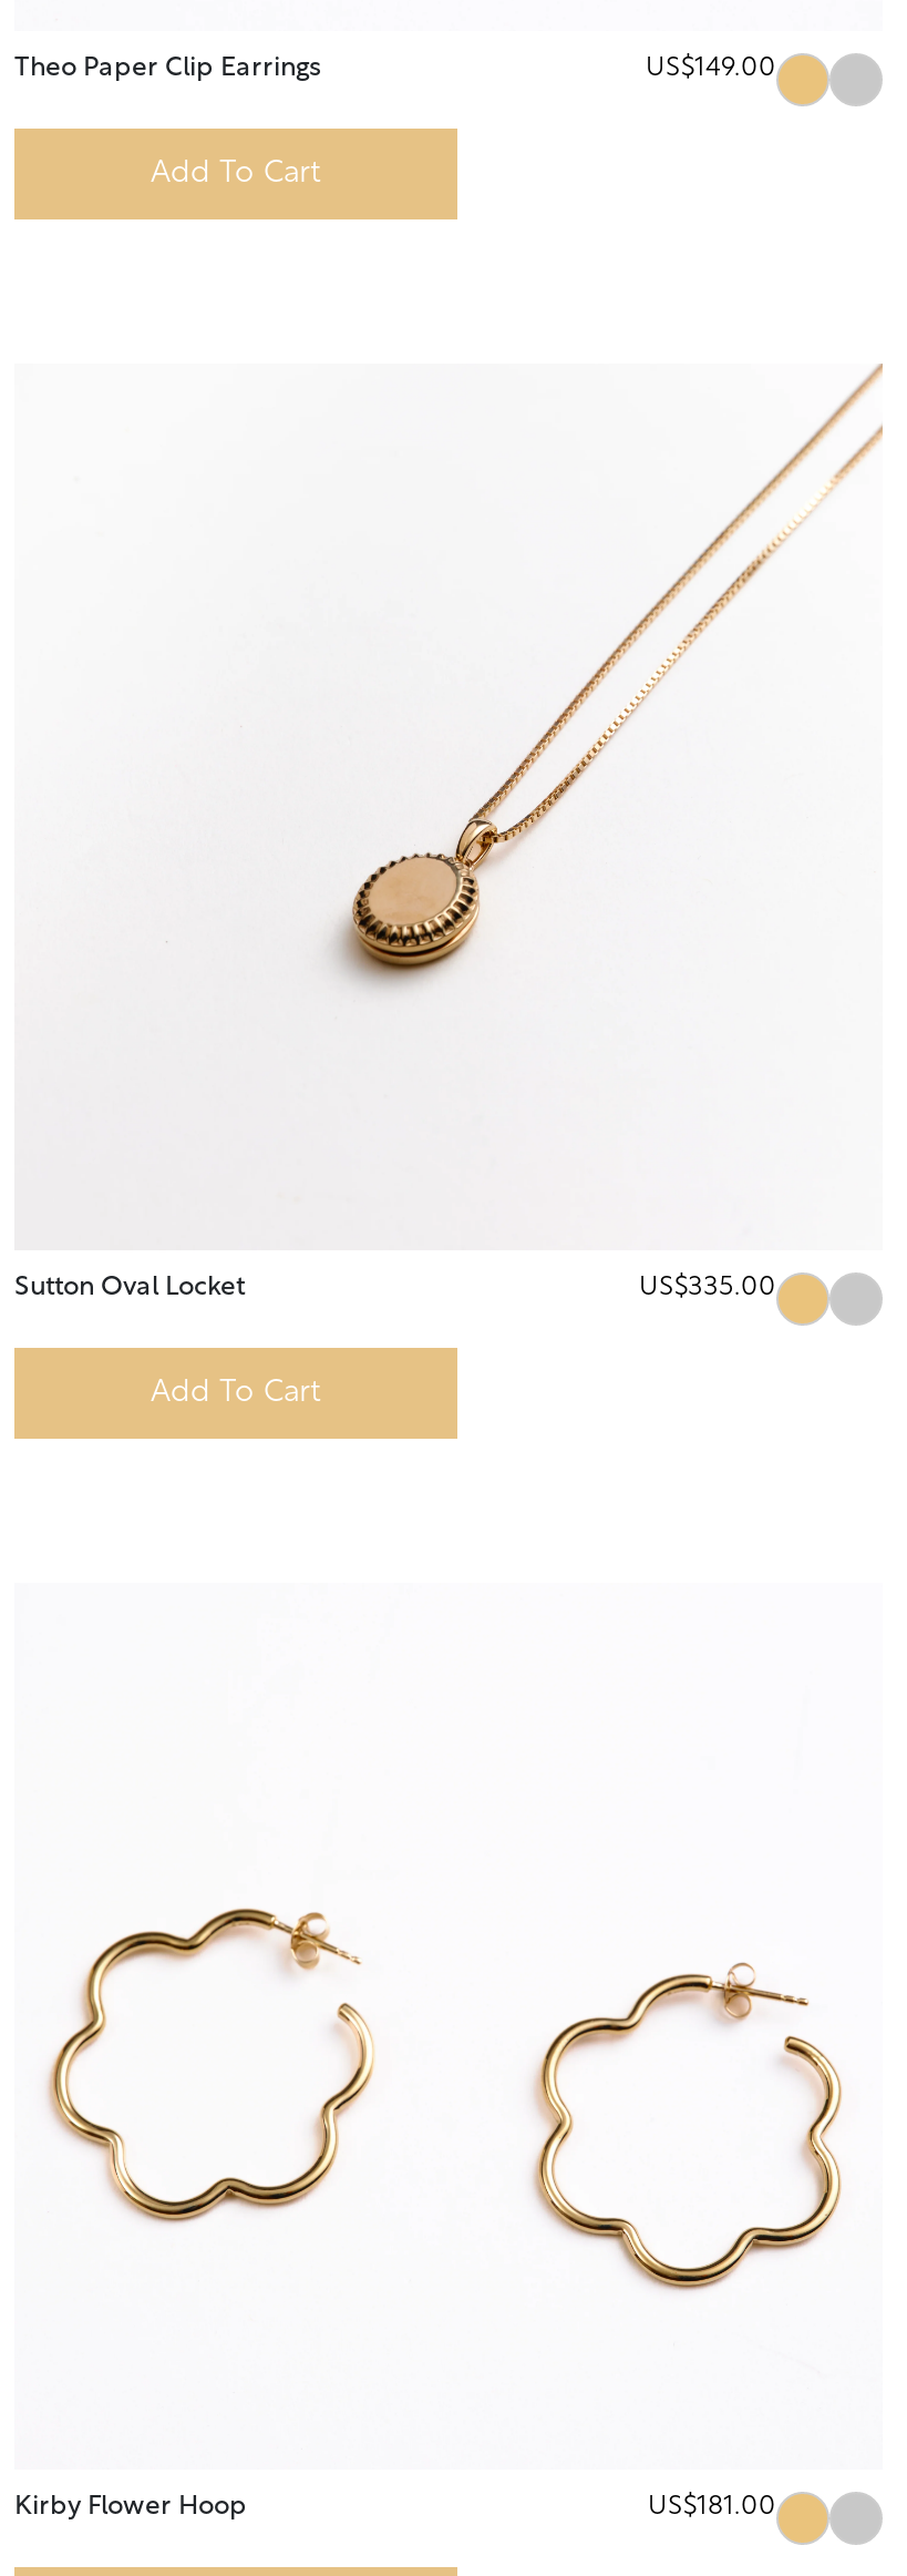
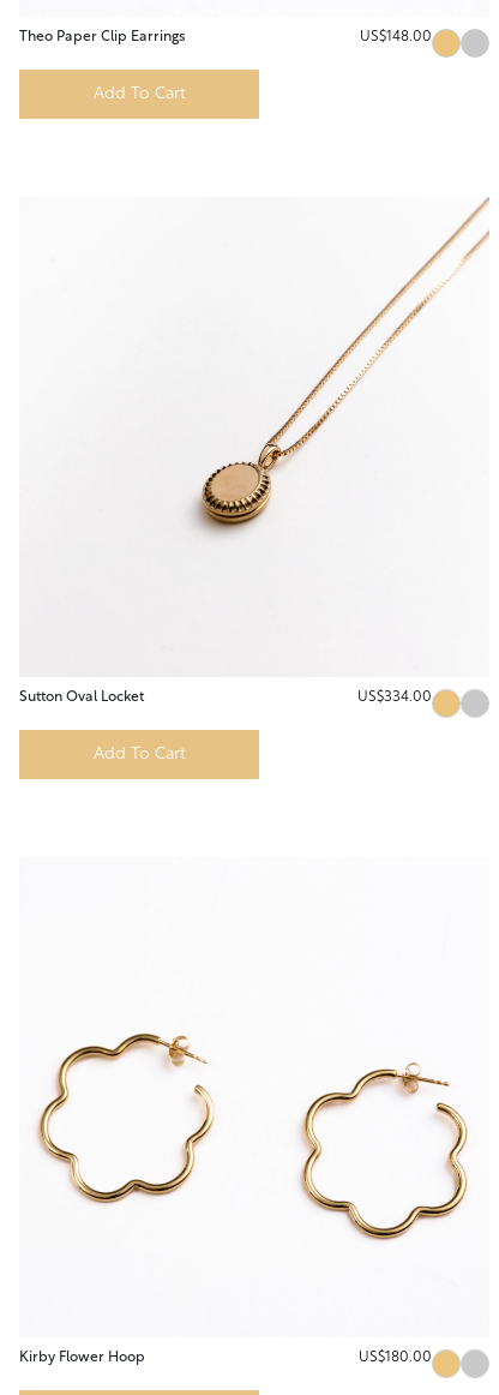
- US$149.00
+ US$148.00

- US$335.00
+ US$334.00

- US$181.00
+ US$180.00
